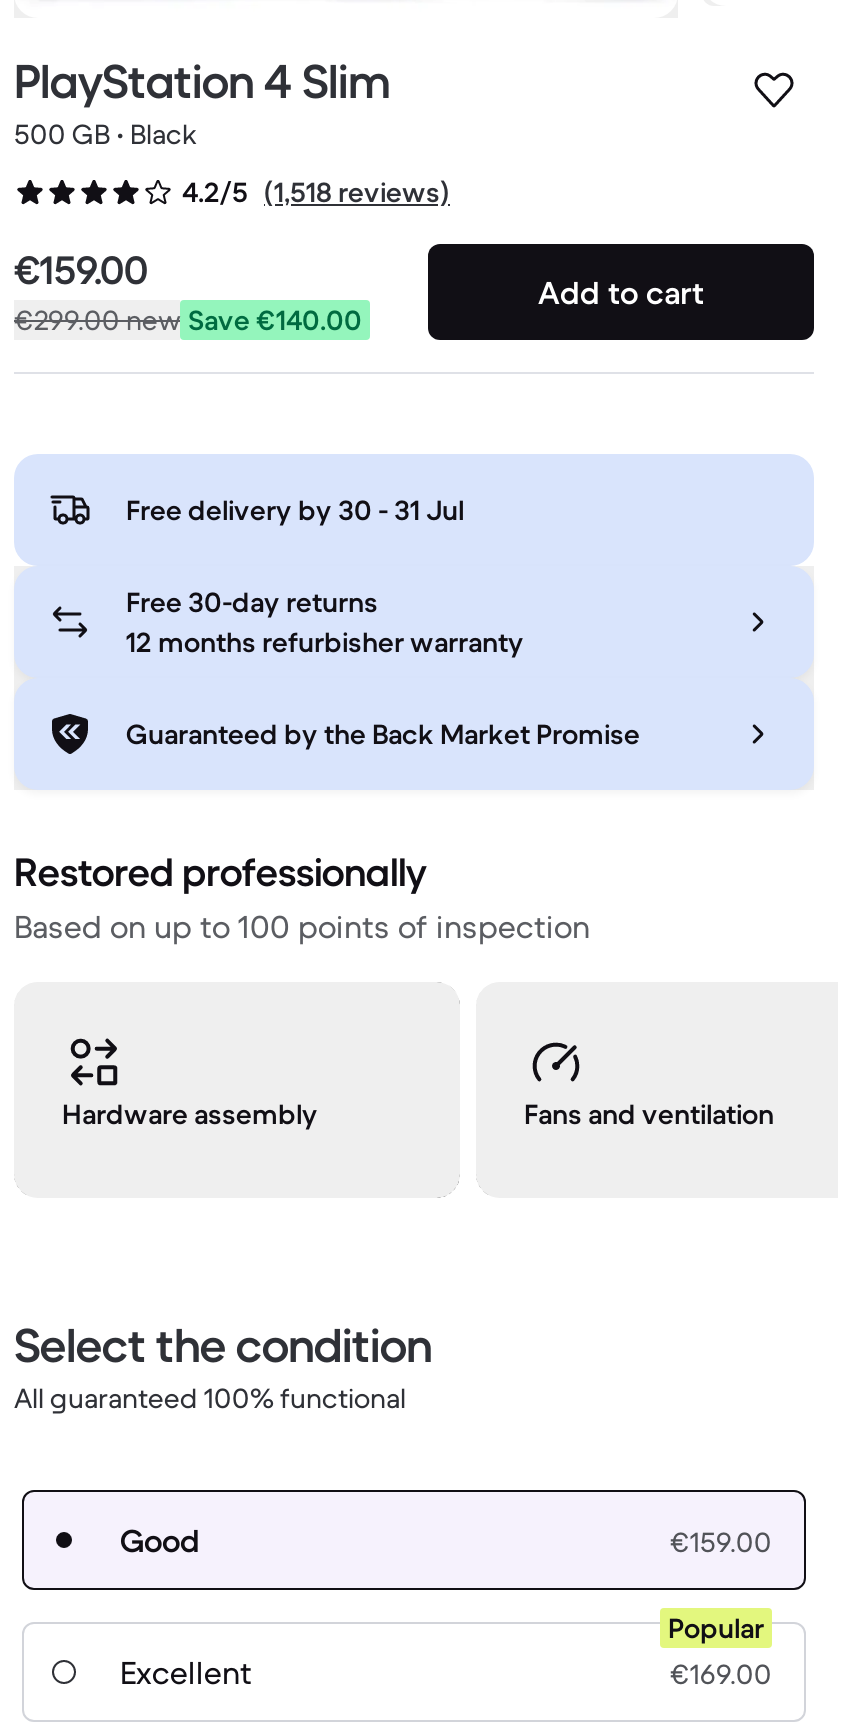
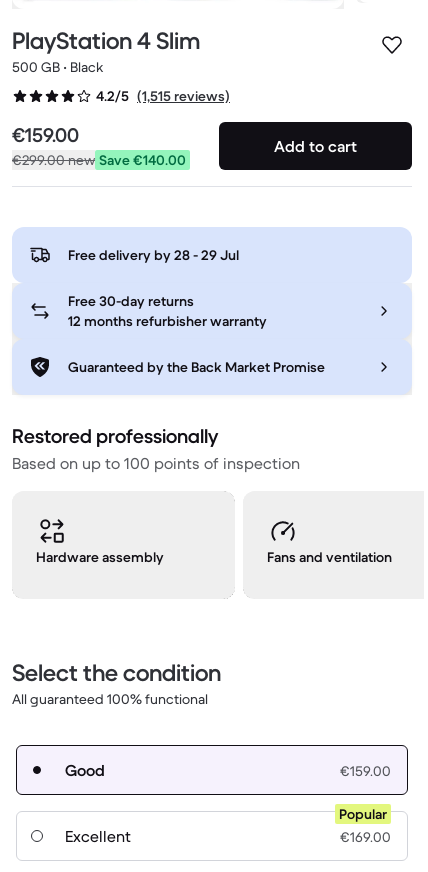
- 4.2/5 (1,518 reviews)
+ 4.2/5 (1,515 reviews)

- Free delivery by 30 - 31 Jul
+ Free delivery by 28 - 29 Jul
